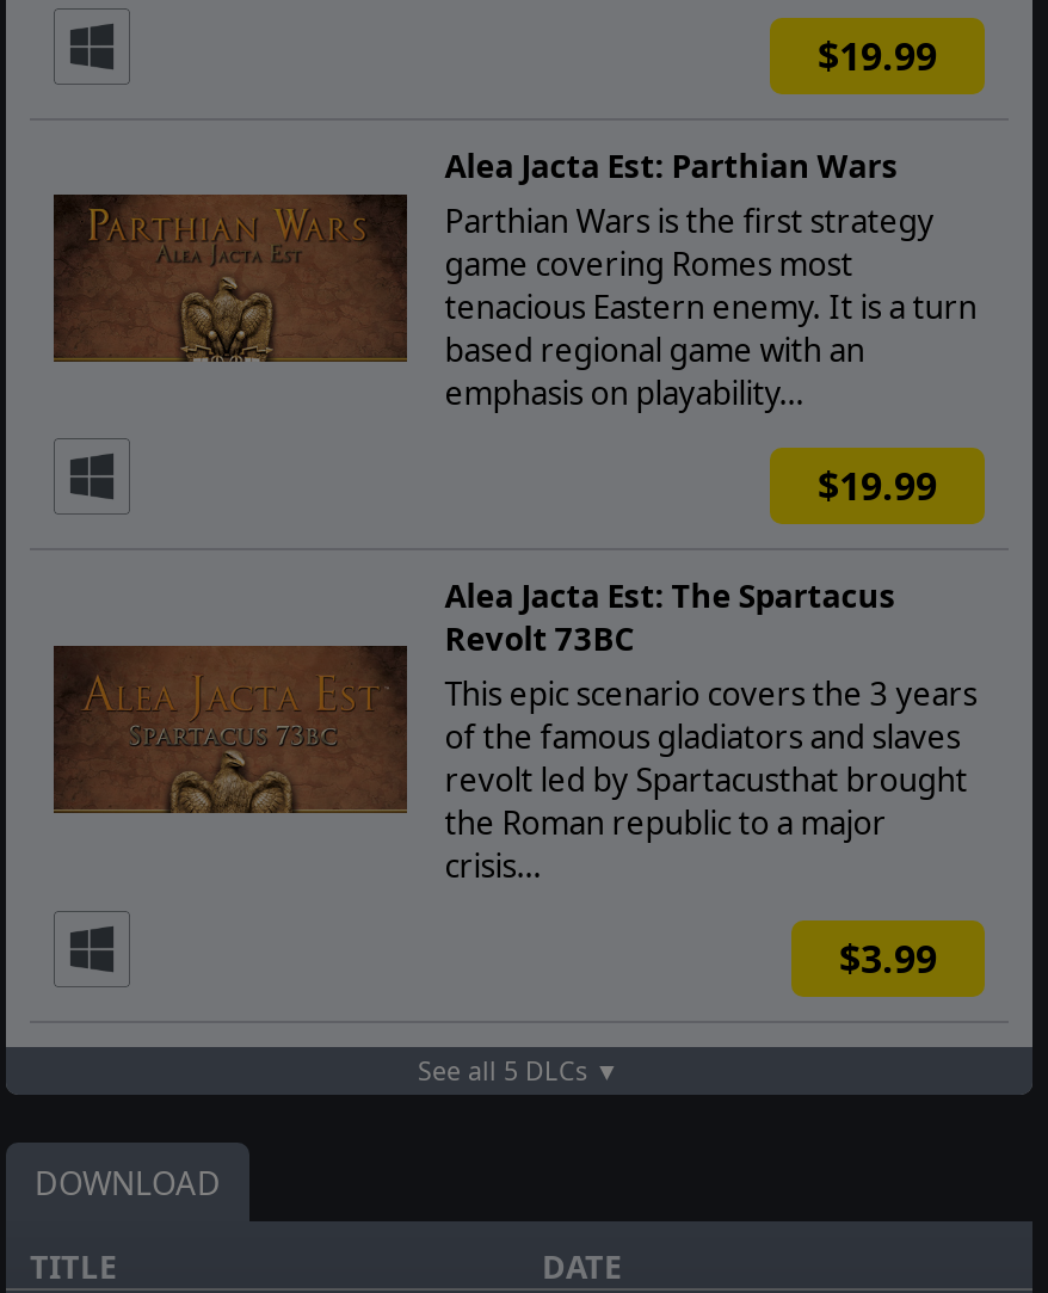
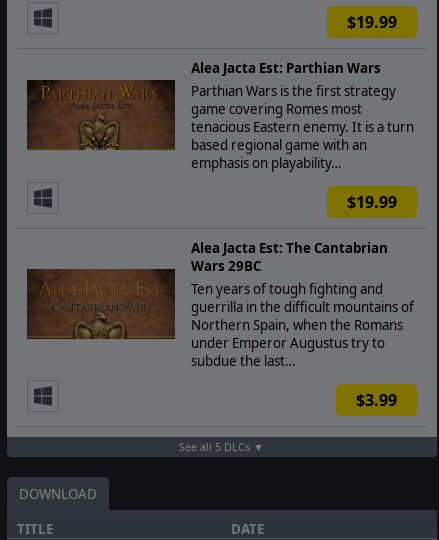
- Alea Jacta Est: The Spartacus
- Revolt 73BC
- This epic scenario covers the 3 years
- of the famous gladiators and slaves
- revolt led by Spartacusthat brought
- the Roman republic to a major
- crisis…
+ Alea Jacta Est: The Cantabrian
+ Wars 29BC
+ Ten years of tough fighting and
+ guerrilla in the difficult mountains of
+ Northern Spain, when the Romans
+ under Emperor Augustus try to
+ subdue the last…
